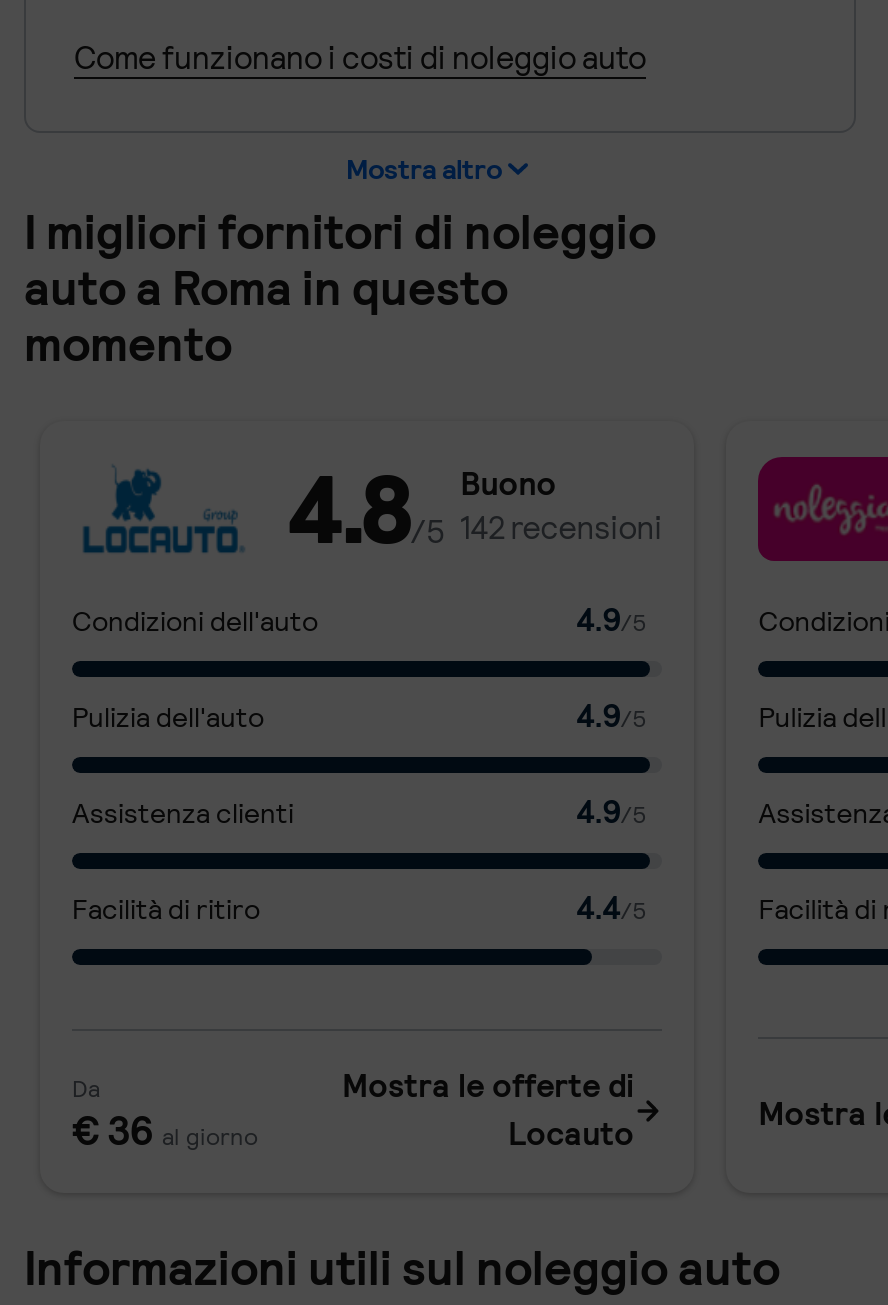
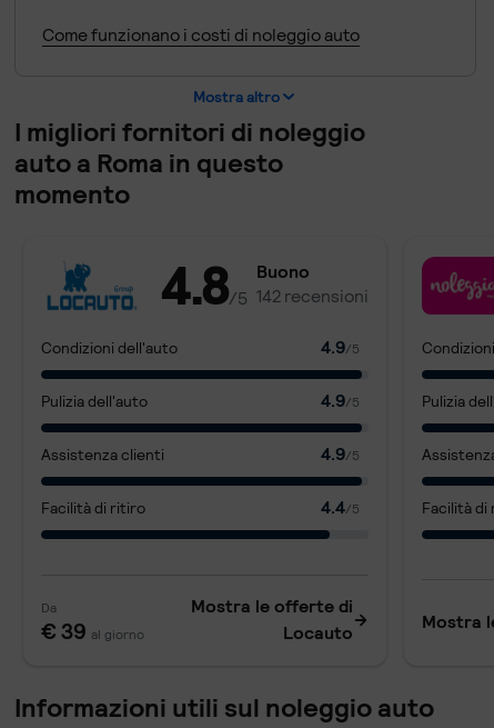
- € 36 al giorno
+ € 39 al giorno
